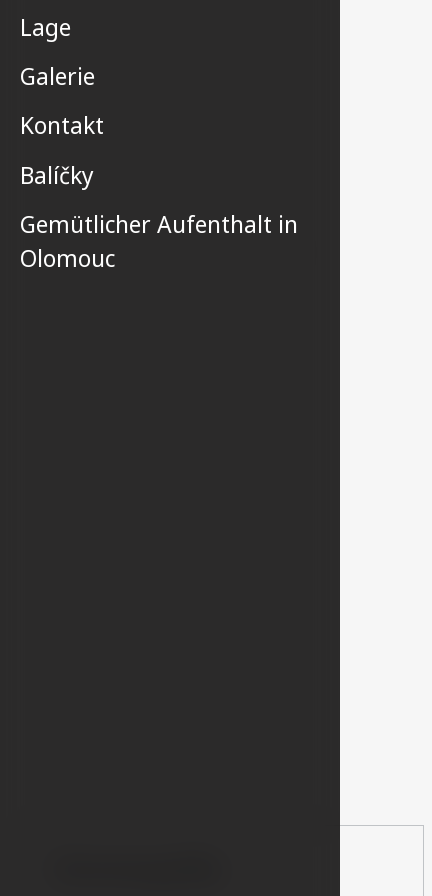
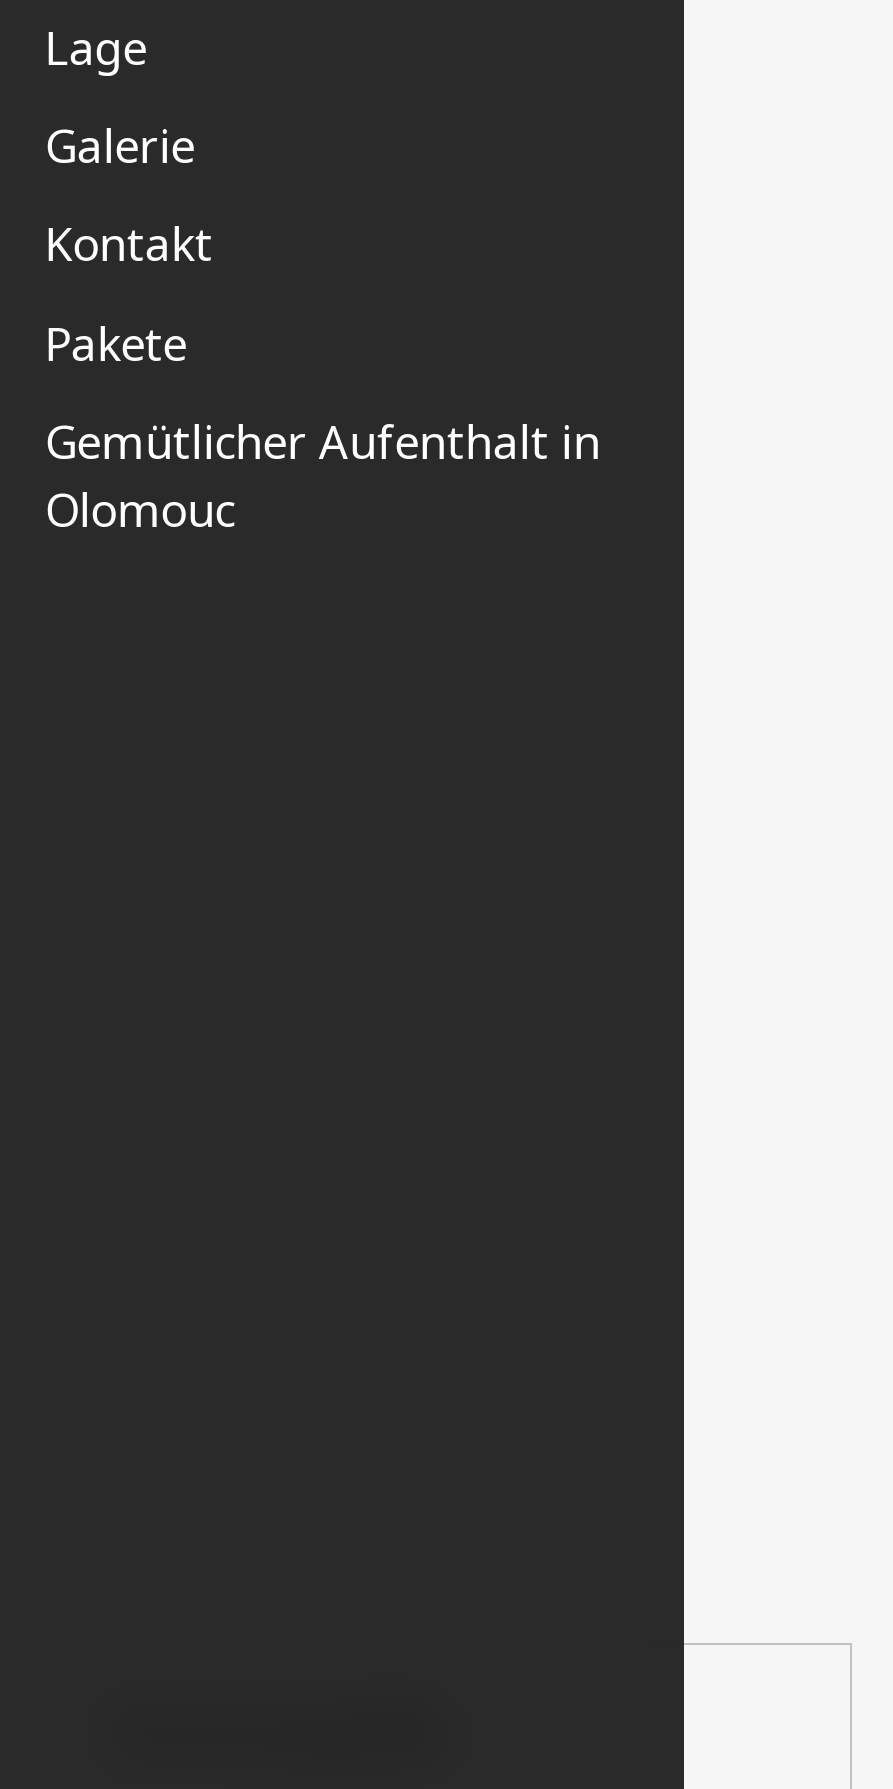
- Balíčky
+ Pakete
